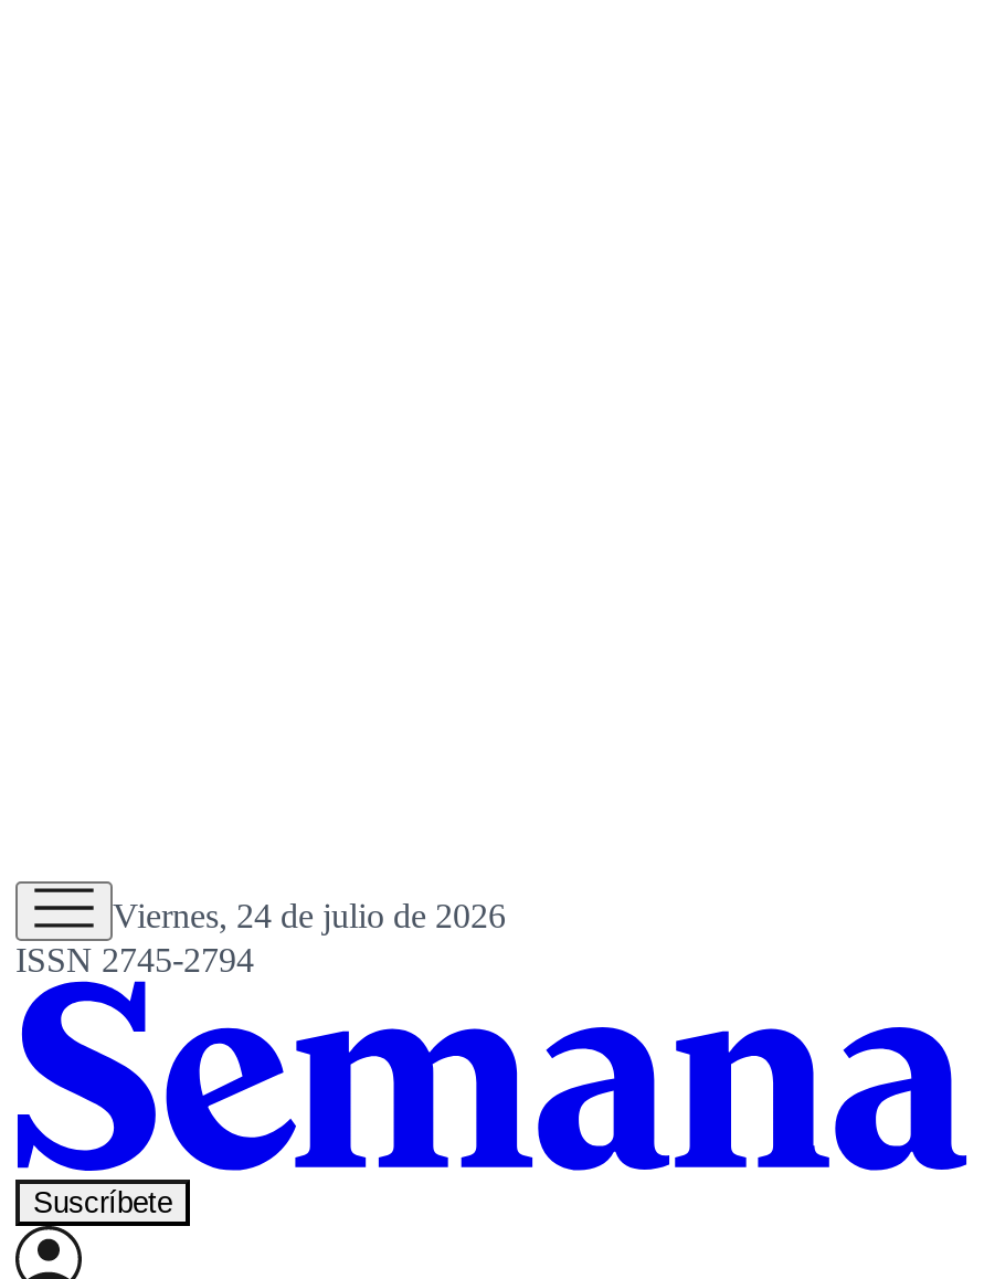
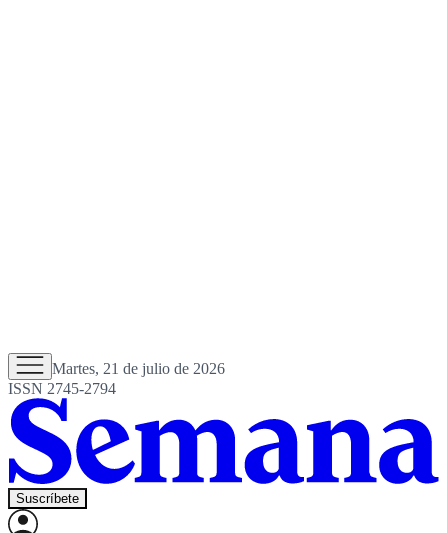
- Viernes, 24 de julio de 2026
+ Martes, 21 de julio de 2026
